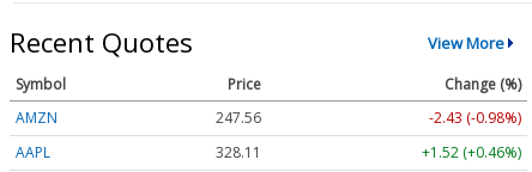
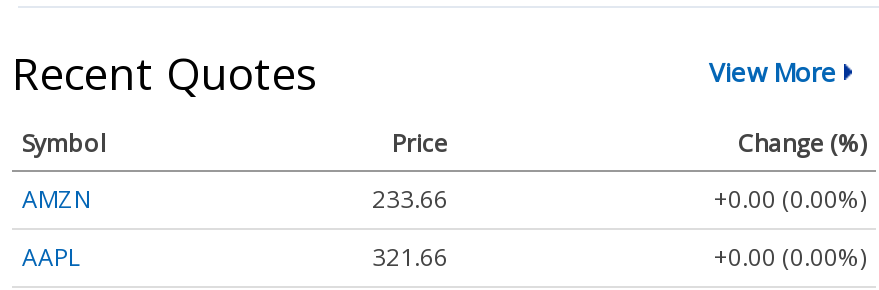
- 247.56
+ 233.66

- -2.43 (-0.98%)
+ +0.00 (0.00%)

- 328.11
+ 321.66

- +1.52 (+0.46%)
+ +0.00 (0.00%)
